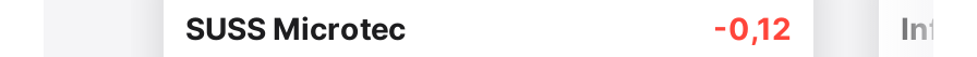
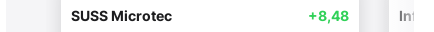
- -0,12
+ +8,48
